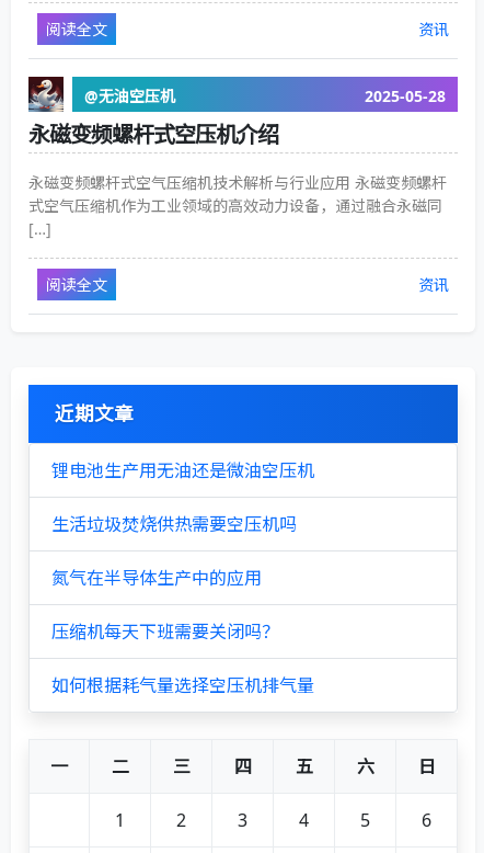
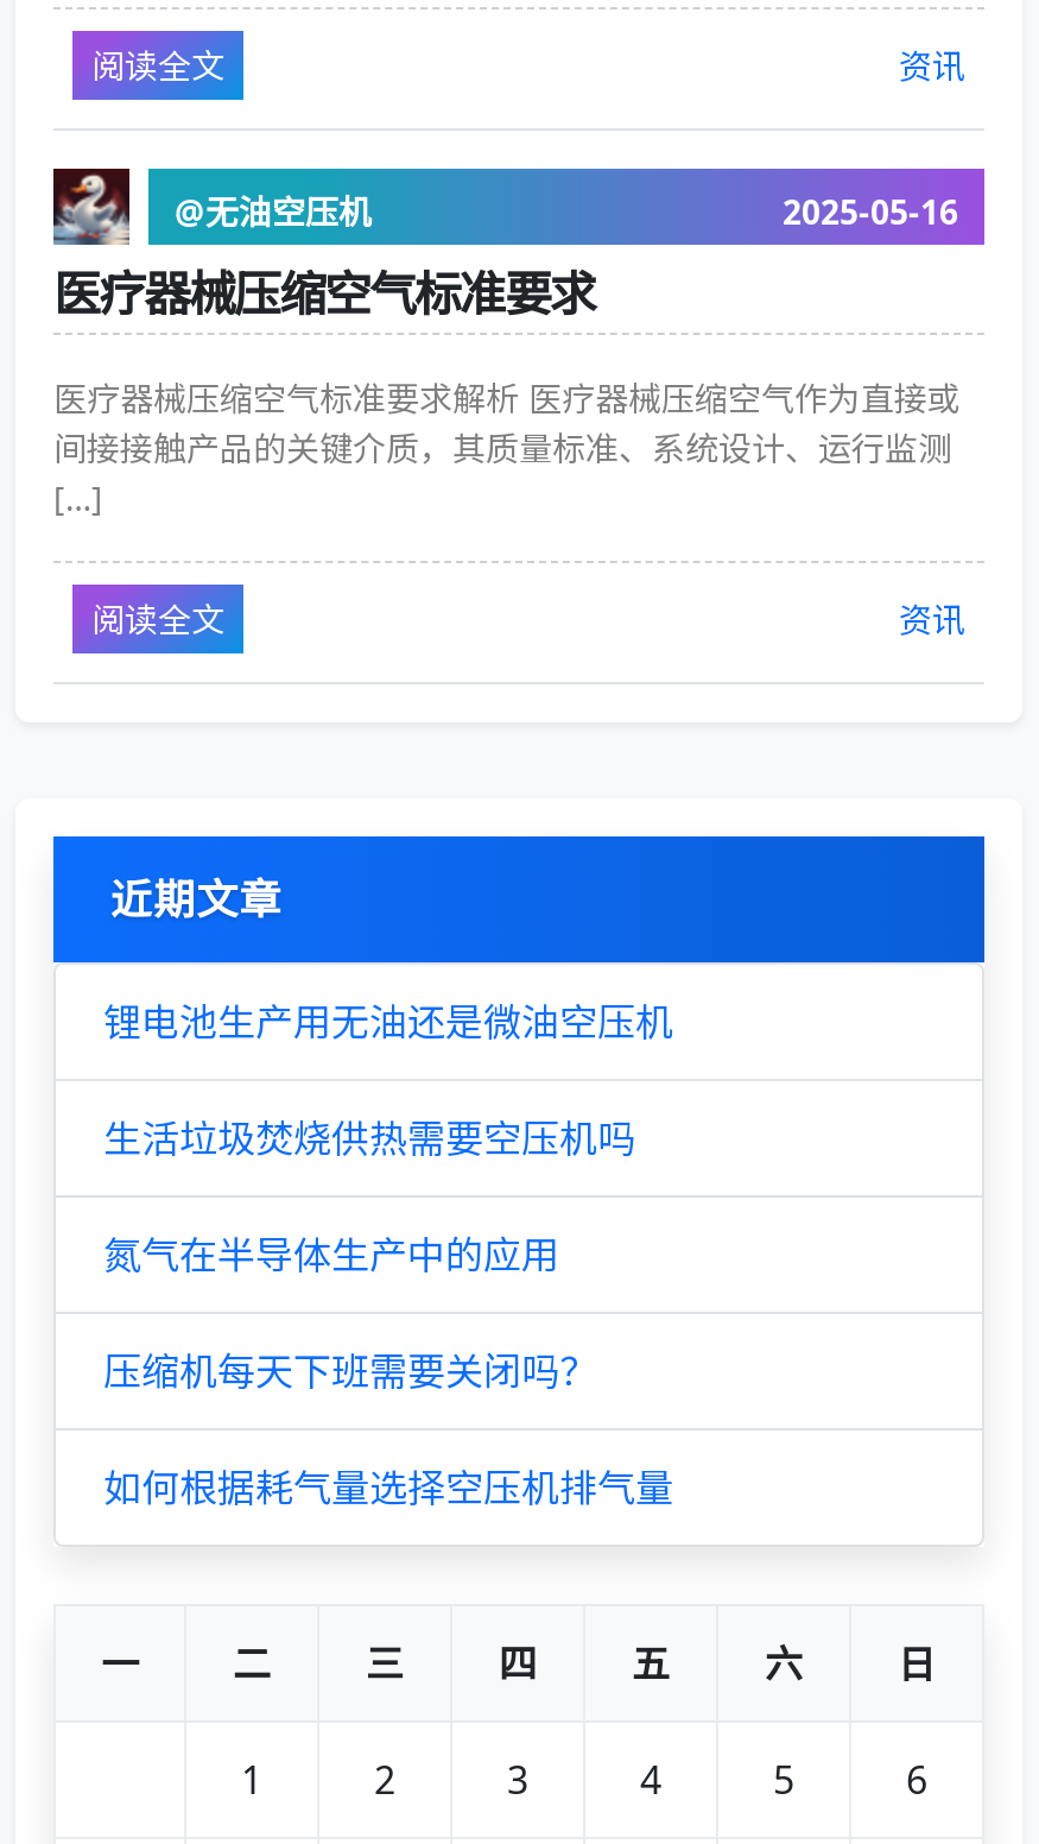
- 2025-05-28
+ 2025-05-16

- 永磁变频螺杆式空压机介绍
+ 医疗器械压缩空气标准要求

- 永磁变频螺杆式空气压缩机技术解析与行业应用 永磁变频螺杆
- 式空气压缩机作为工业领域的高效动力设备，通过融合永磁同
+ 医疗器械压缩空气标准要求解析 医疗器械压缩空气作为直接或
+ 间接接触产品的关键介质，其质量标准、系统设计、运行监测
